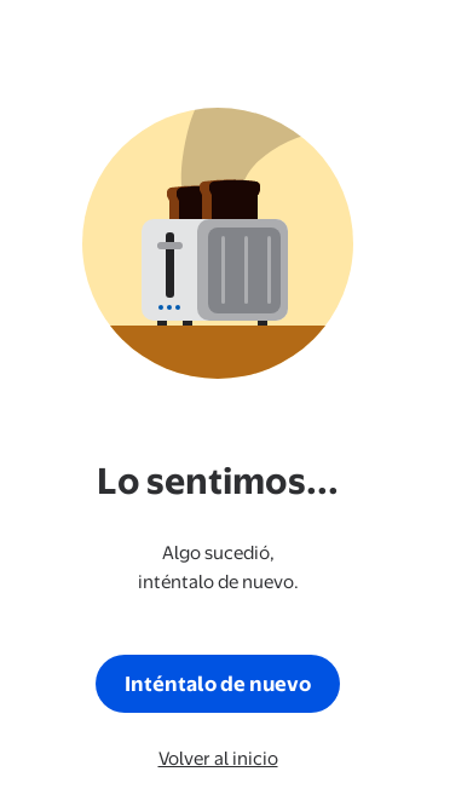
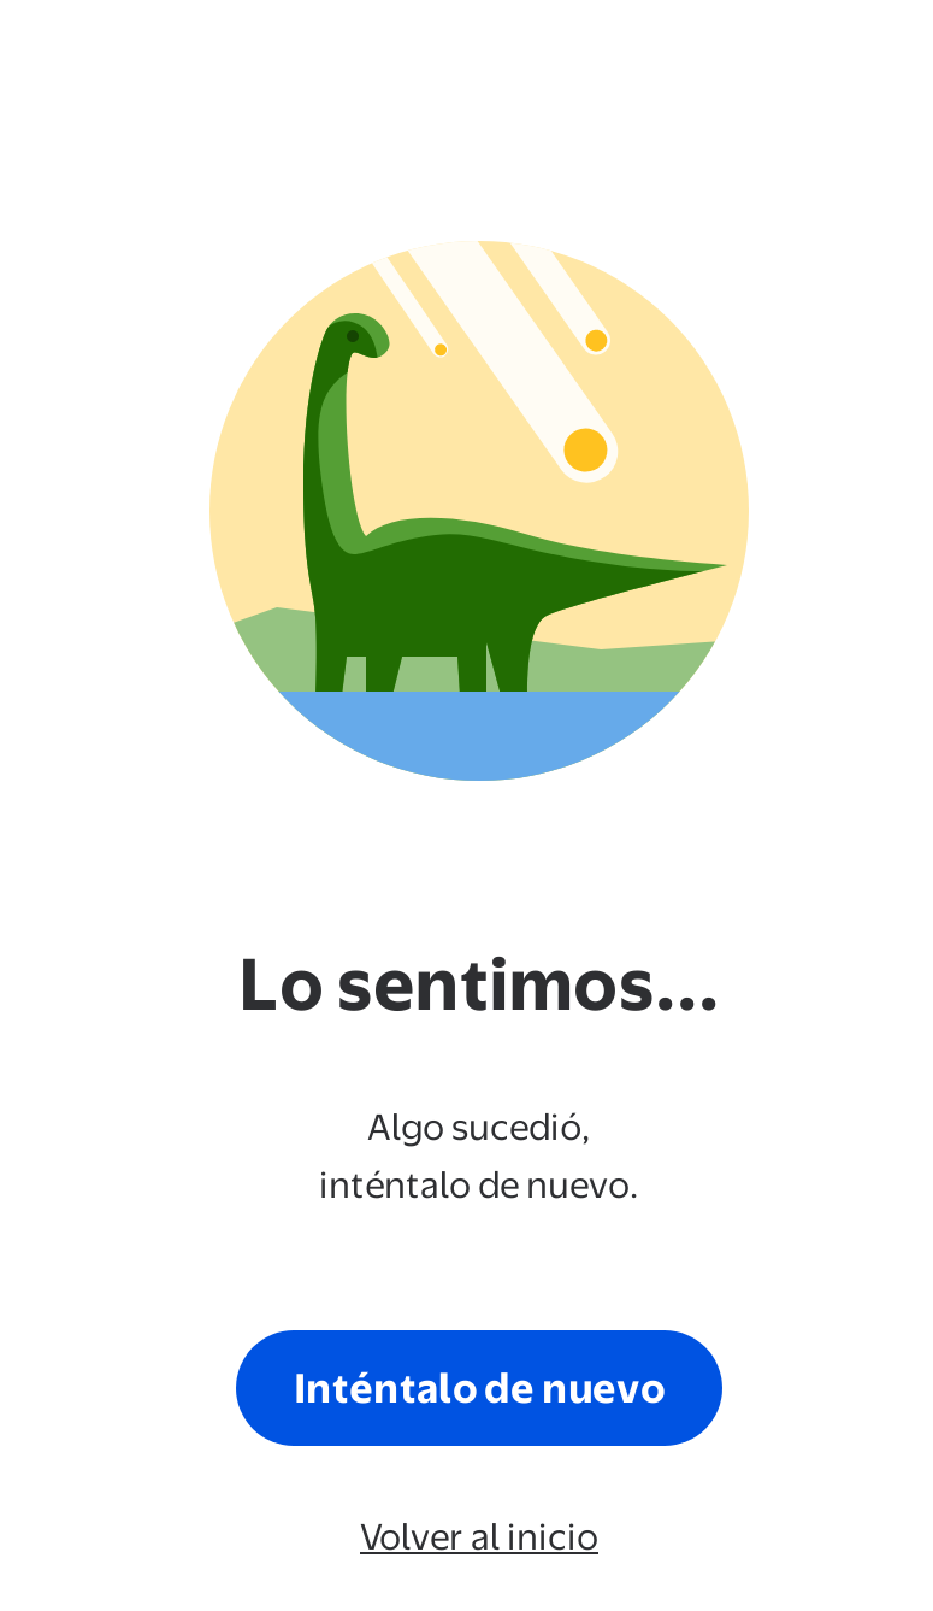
- [image]
+ [image]
